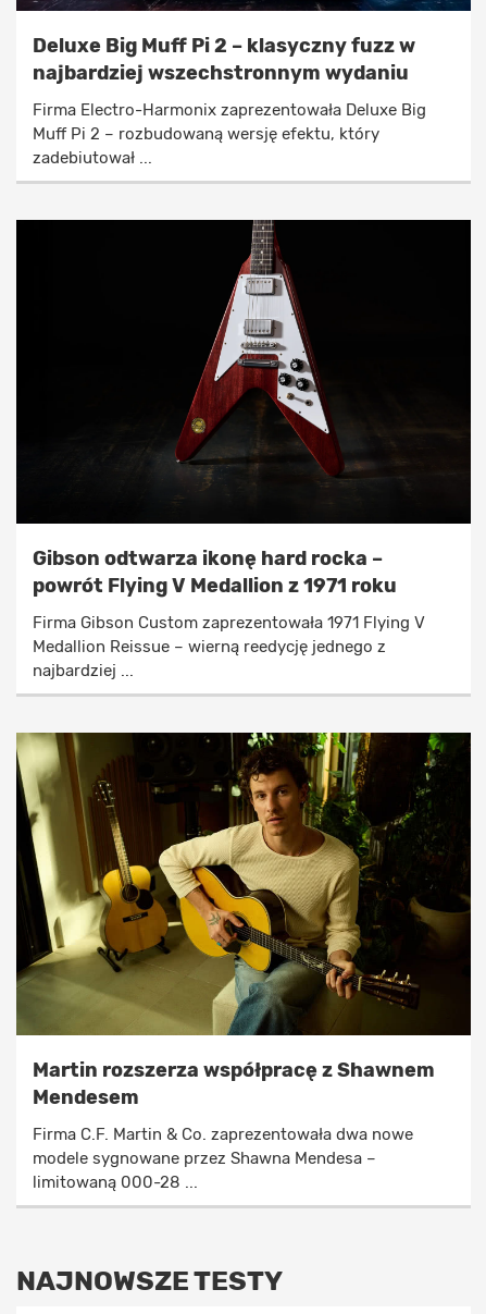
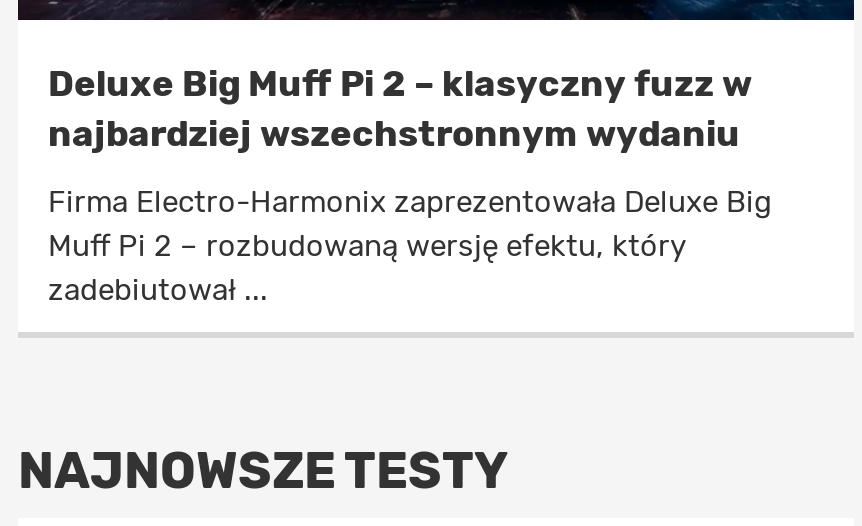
- [image]
- Gibson odtwarza ikonę hard rocka –
- powrót Flying V Medallion z 1971 roku
- Firma Gibson Custom zaprezentowała 1971 Flying V
- Medallion Reissue – wierną reedycję jednego z
- najbardziej ...

- [image]
- Martin rozszerza współpracę z Shawnem
- Mendesem
- Firma C.F. Martin & Co. zaprezentowała dwa nowe
- modele sygnowane przez Shawna Mendesa –
- limitowaną 000-28 ...
